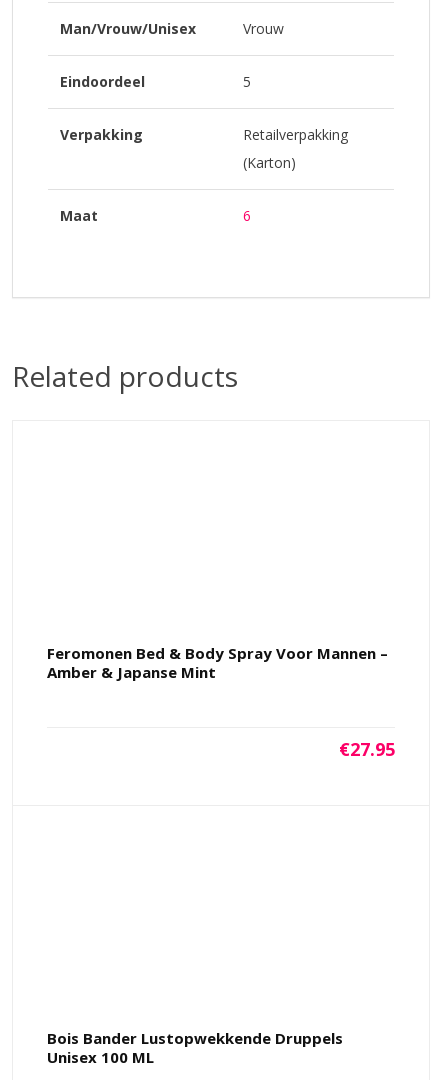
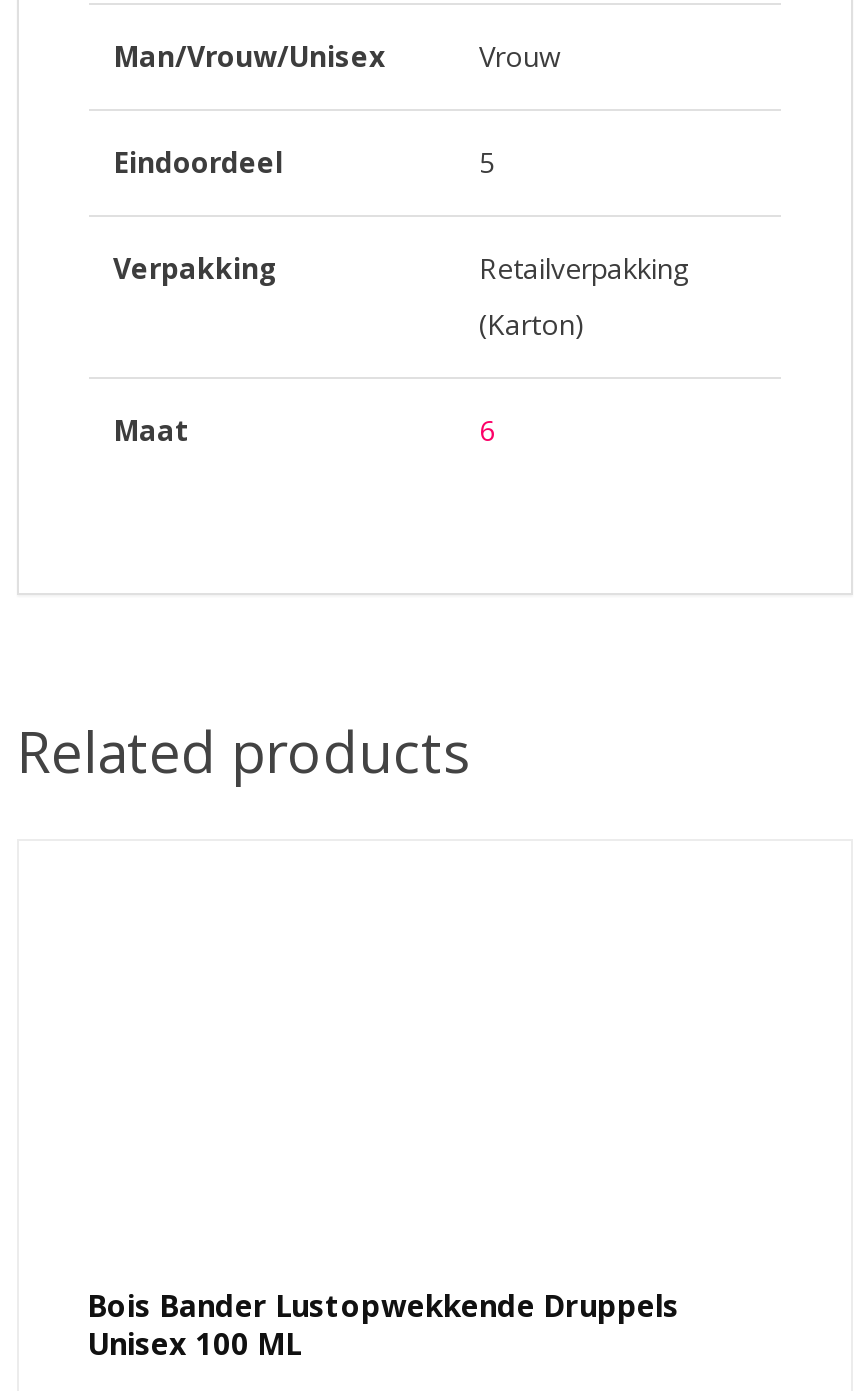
- Feromonen Bed & Body Spray Voor Mannen –
- Amber & Japanse Mint
- €27.95
